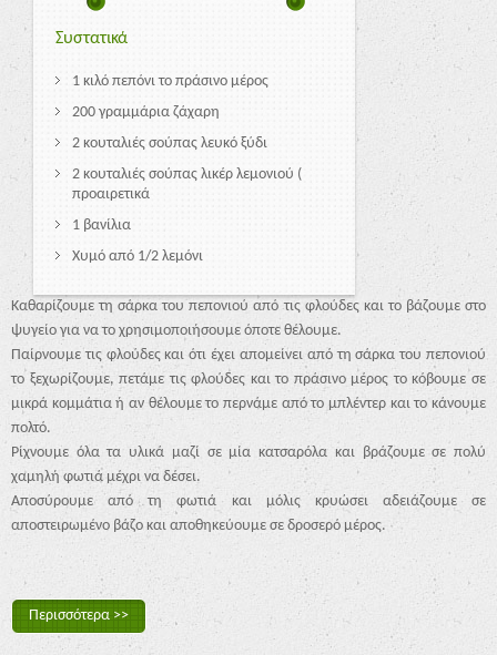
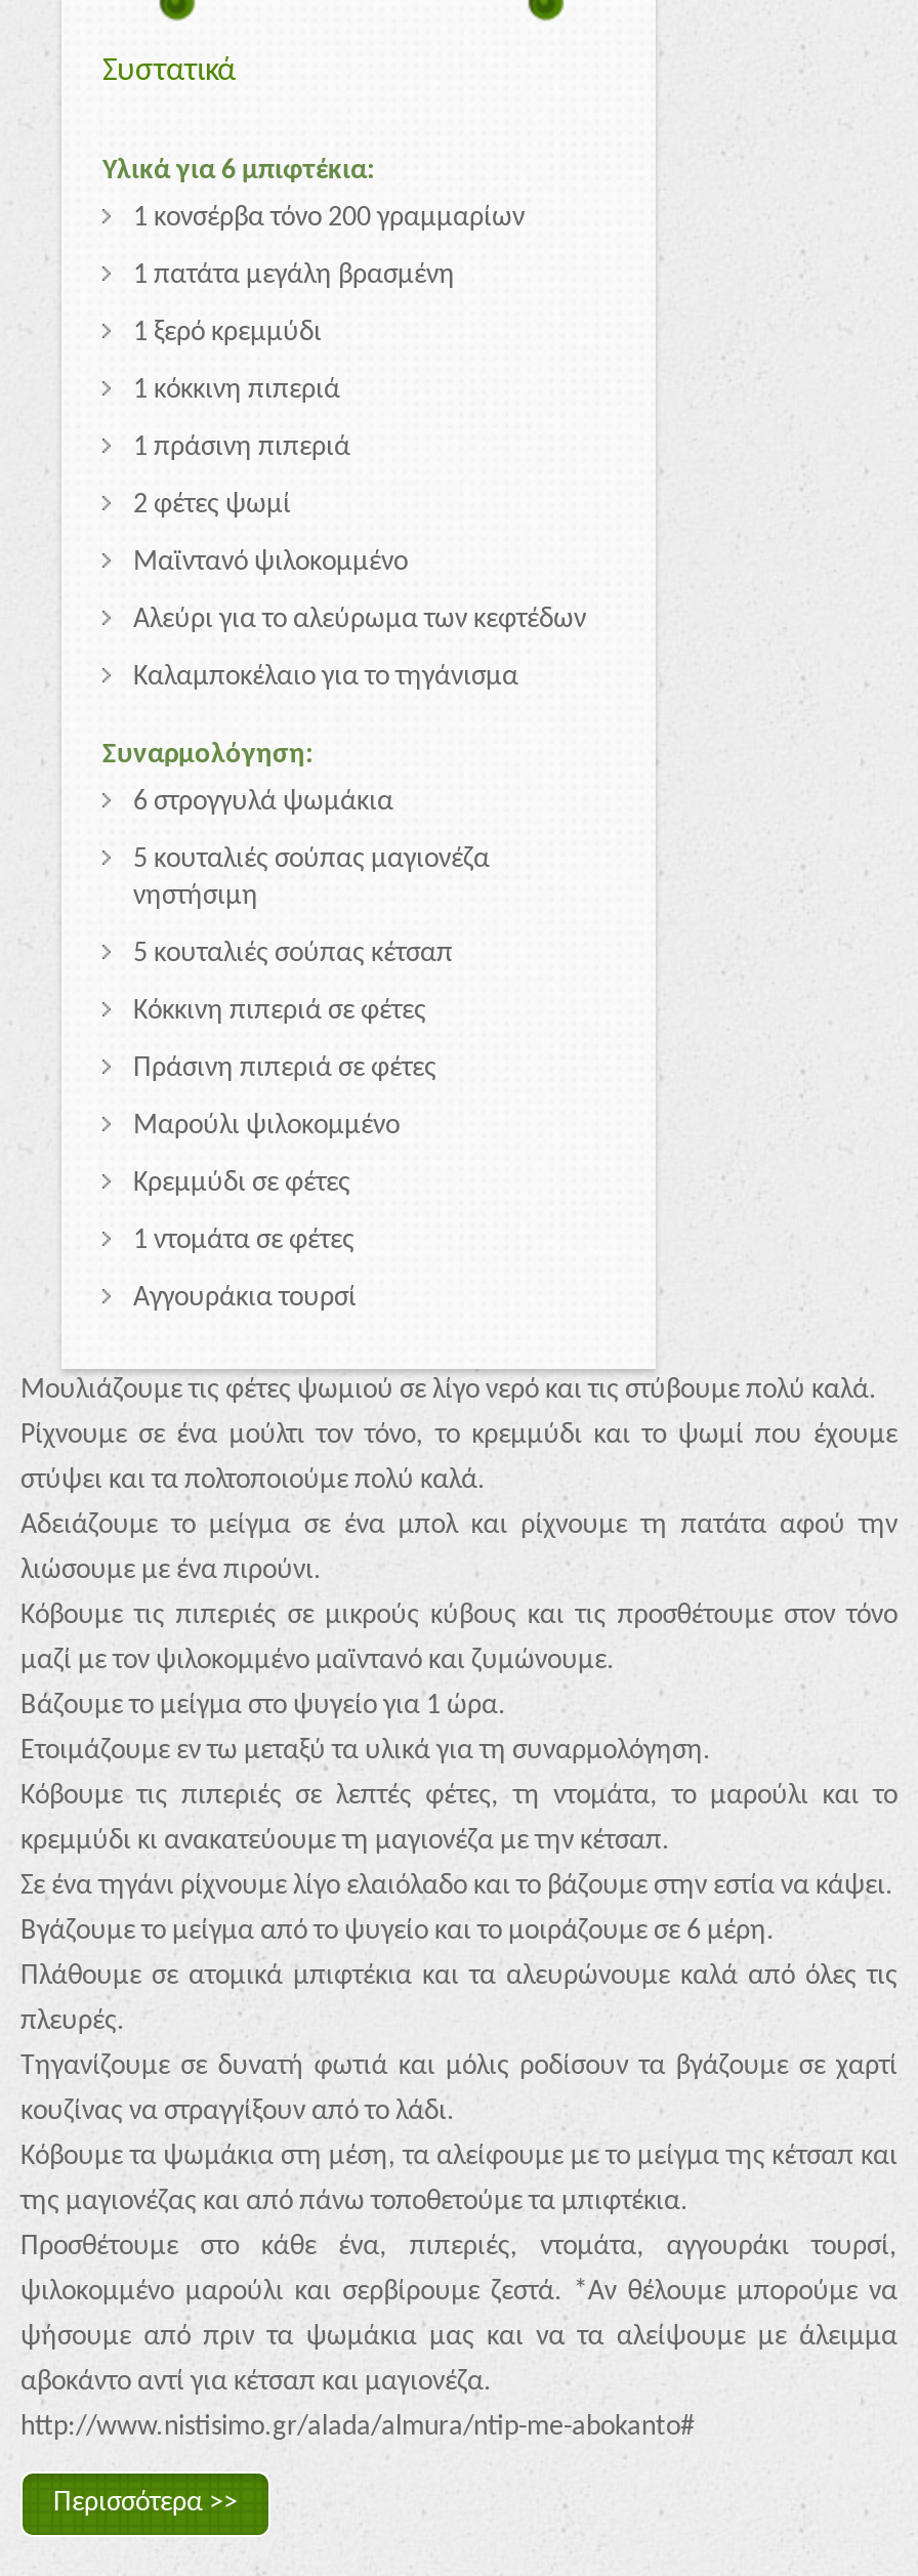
- 1 κιλό πεπόνι το πράσινο μέρος
- 200 γραμμάρια ζάχαρη
- 2 κουταλιές σούπας λευκό ξύδι
- 2 κουταλιές σούπας λικέρ λεμονιού (
- προαιρετικά
- 1 βανίλια
- Χυμό από 1/2 λεμόνι
- Καθαρίζουμε τη σάρκα του πεπονιού από τις φλούδες και το βάζουμε στο
- ψυγείο για να το χρησιμοποιήσουμε όποτε θέλουμε.
- Παίρνουμε τις φλούδες και ότι έχει απομείνει από τη σάρκα του πεπονιού
- το ξεχωρίζουμε, πετάμε τις φλούδες και το πράσινο μέρος το κόβουμε σε
- μικρά κομμάτια ή αν θέλουμε το περνάμε από το μπλέντερ και το κάνουμε
- πολτό.
- Ρίχνουμε όλα τα υλικά μαζί σε μία κατσαρόλα και βράζουμε σε πολύ
- χαμηλή φωτιά μέχρι να δέσει.
- Αποσύρουμε από τη φωτιά και μόλις κρυώσει αδειάζουμε σε
- αποστειρωμένο βάζο και αποθηκεύουμε σε δροσερό μέρος.
+ Υλικά για 6 μπιφτέκια:
+ 1 κονσέρβα τόνο 200 γραμμαρίων
+ 1 πατάτα μεγάλη βρασμένη
+ 1 ξερό κρεμμύδι
+ 1 κόκκινη πιπεριά
+ 1 πράσινη πιπεριά
+ 2 φέτες ψωμί
+ Μαϊντανό ψιλοκομμένο
+ Αλεύρι για το αλεύρωμα των κεφτέδων
+ Καλαμποκέλαιο για το τηγάνισμα
+ Συναρμολόγηση:
+ 6 στρογγυλά ψωμάκια
+ 5 κουταλιές σούπας μαγιονέζα
+ νηστήσιμη
+ 5 κουταλιές σούπας κέτσαπ
+ Κόκκινη πιπεριά σε φέτες
+ Πράσινη πιπεριά σε φέτες
+ Μαρούλι ψιλοκομμένο
+ Κρεμμύδι σε φέτες
+ 1 ντομάτα σε φέτες
+ Αγγουράκια τουρσί
+ Μουλιάζουμε τις φέτες ψωμιού σε λίγο νερό και τις στύβουμε πολύ καλά.
+ Ρίχνουμε σε ένα μούλτι τον τόνο, το κρεμμύδι και το ψωμί που έχουμε
+ στύψει και τα πολτοποιούμε πολύ καλά.
+ Αδειάζουμε το μείγμα σε ένα μπολ και ρίχνουμε τη πατάτα αφού την
+ λιώσουμε με ένα πιρούνι.
+ Κόβουμε τις πιπεριές σε μικρούς κύβους και τις προσθέτουμε στον τόνο
+ μαζί με τον ψιλοκομμένο μαϊντανό και ζυμώνουμε.
+ Βάζουμε το μείγμα στο ψυγείο για 1 ώρα.
+ Ετοιμάζουμε εν τω μεταξύ τα υλικά για τη συναρμολόγηση.
+ Κόβουμε τις πιπεριές σε λεπτές φέτες, τη ντομάτα, το μαρούλι και το
+ κρεμμύδι κι ανακατεύουμε τη μαγιονέζα με την κέτσαπ.
+ Σε ένα τηγάνι ρίχνουμε λίγο ελαιόλαδο και το βάζουμε στην εστία να κάψει.
+ Βγάζουμε το μείγμα από το ψυγείο και το μοιράζουμε σε 6 μέρη.
+ Πλάθουμε σε ατομικά μπιφτέκια και τα αλευρώνουμε καλά από όλες τις
+ πλευρές.
+ Τηγανίζουμε σε δυνατή φωτιά και μόλις ροδίσουν τα βγάζουμε σε χαρτί
+ κουζίνας να στραγγίξουν από το λάδι.
+ Κόβουμε τα ψωμάκια στη μέση, τα αλείφουμε με το μείγμα της κέτσαπ και
+ της μαγιονέζας και από πάνω τοποθετούμε τα μπιφτέκια.
+ Προσθέτουμε στο κάθε ένα, πιπεριές, ντομάτα, αγγουράκι τουρσί,
+ ψιλοκομμένο μαρούλι και σερβίρουμε ζεστά. *Αν θέλουμε μπορούμε να
+ ψήσουμε από πριν τα ψωμάκια μας και να τα αλείψουμε με άλειμμα
+ αβοκάντο αντί για κέτσαπ και μαγιονέζα.
+ http://www.nistisimo.gr/alada/almura/ntip-me-abokanto#
